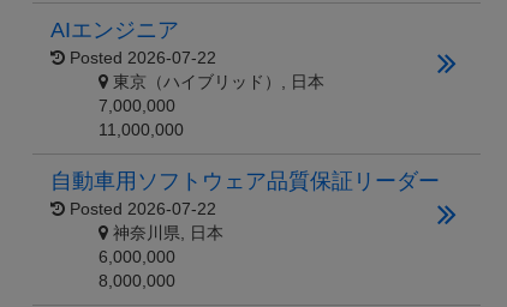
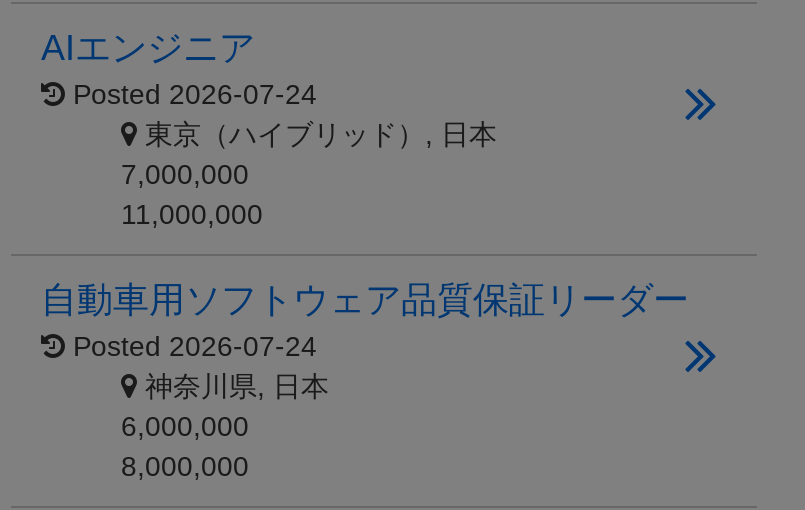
- Posted 2026-07-22
+ Posted 2026-07-24

- Posted 2026-07-22
+ Posted 2026-07-24
